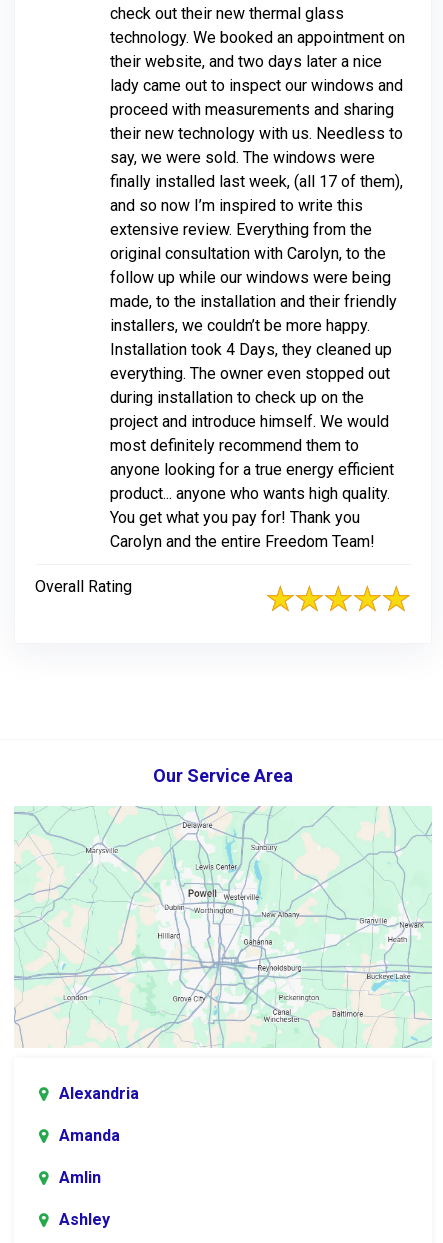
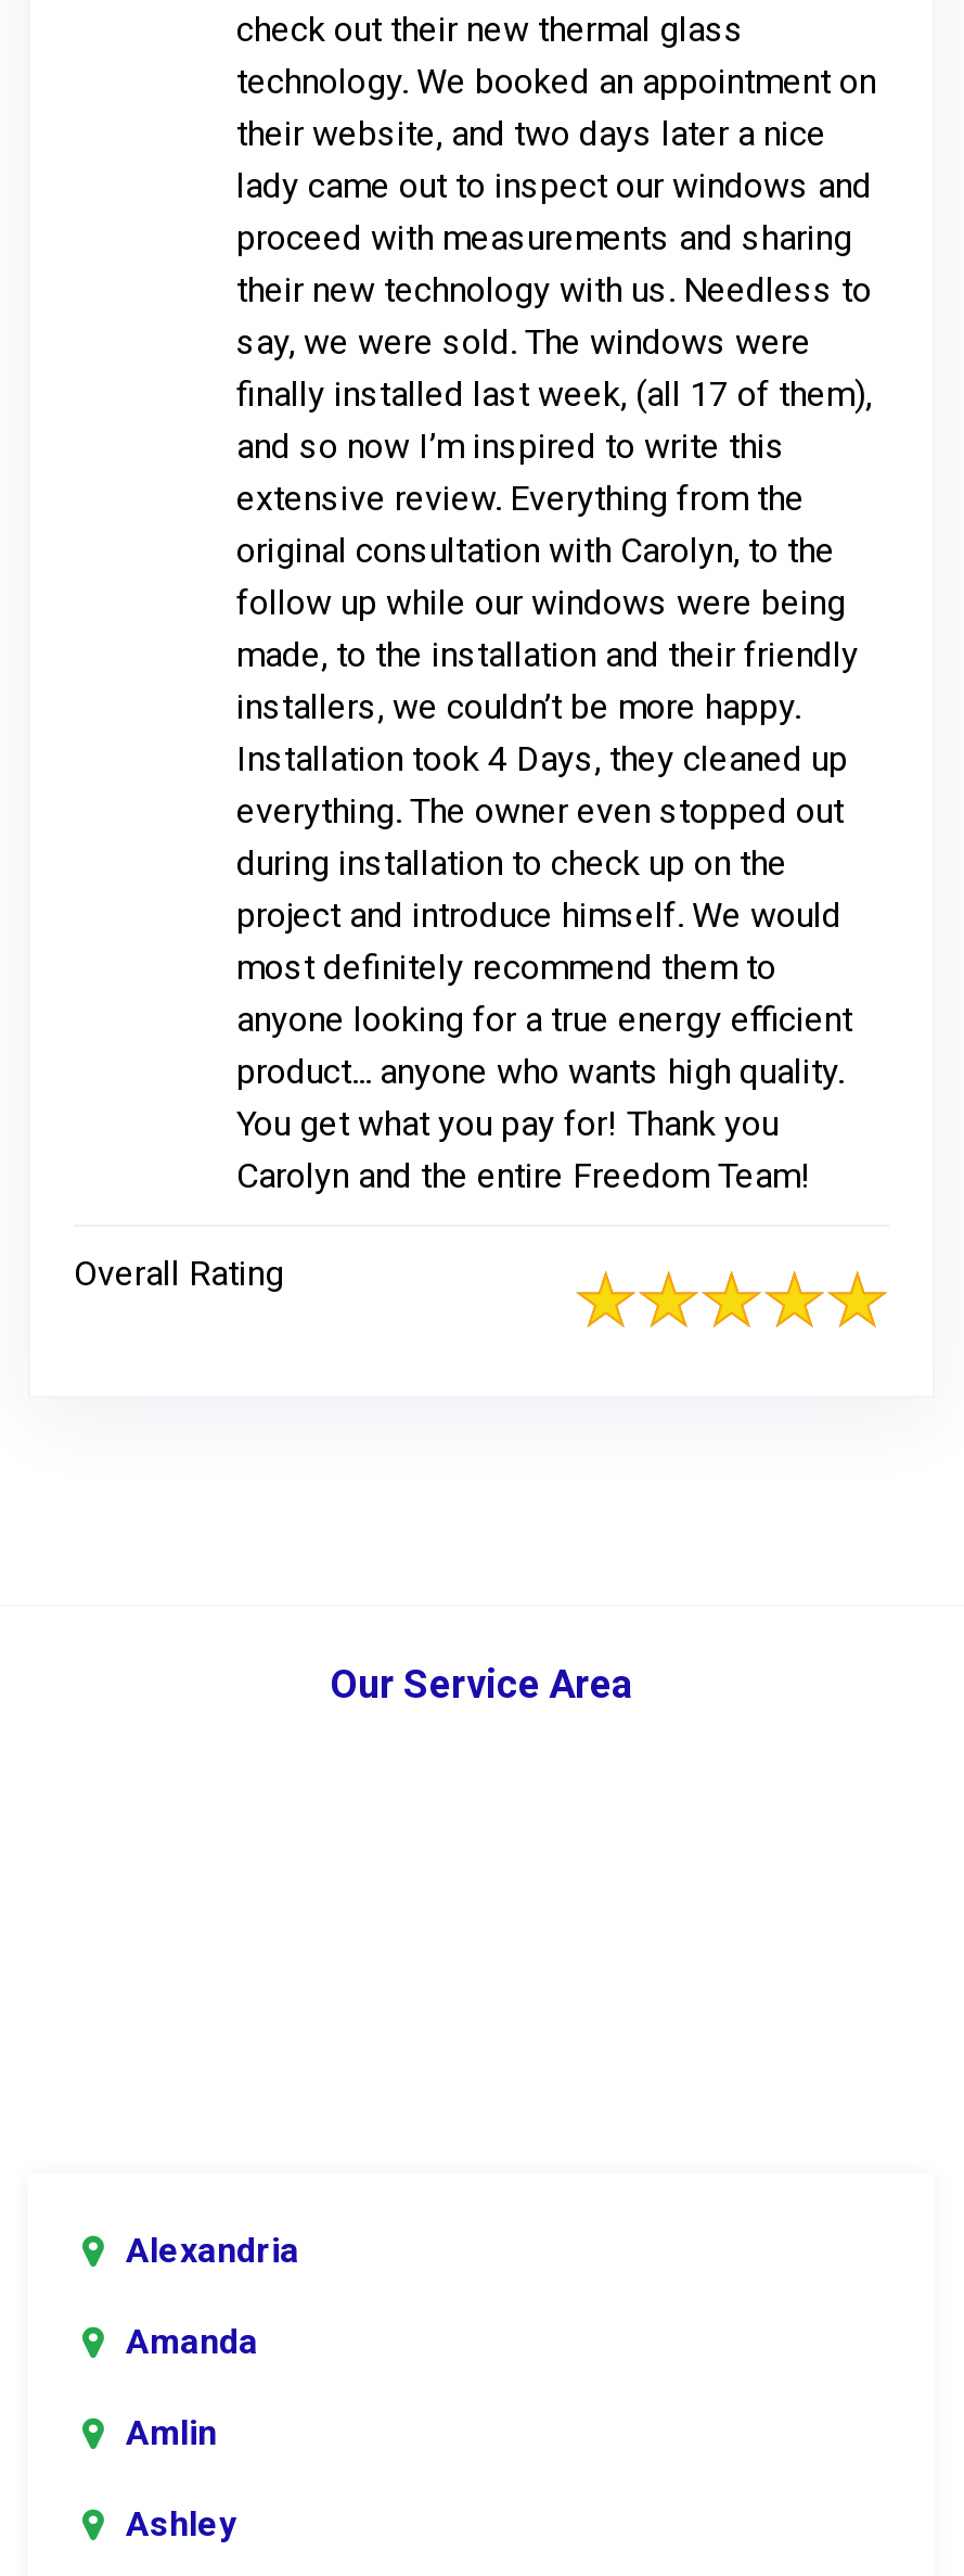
- [image]
